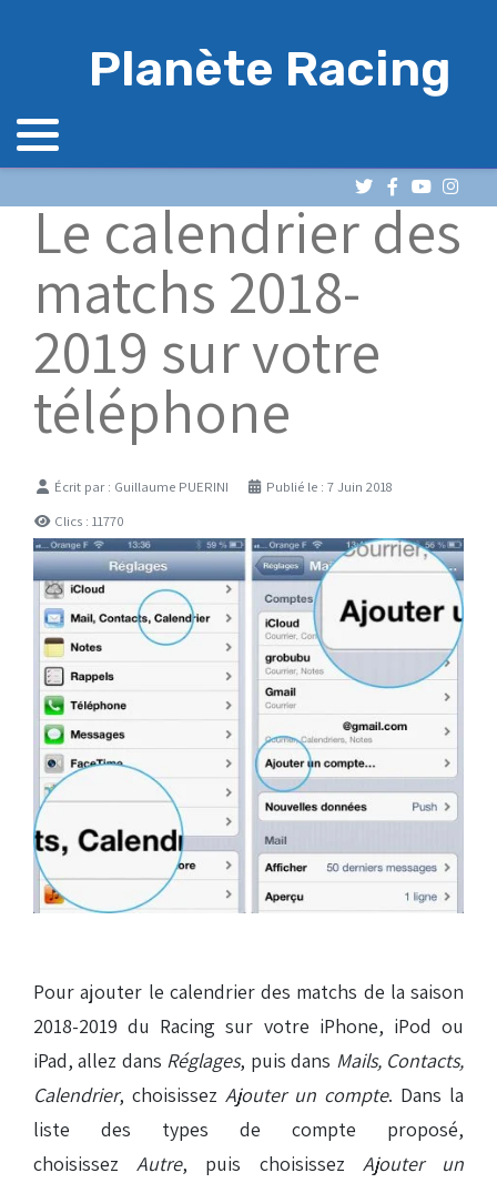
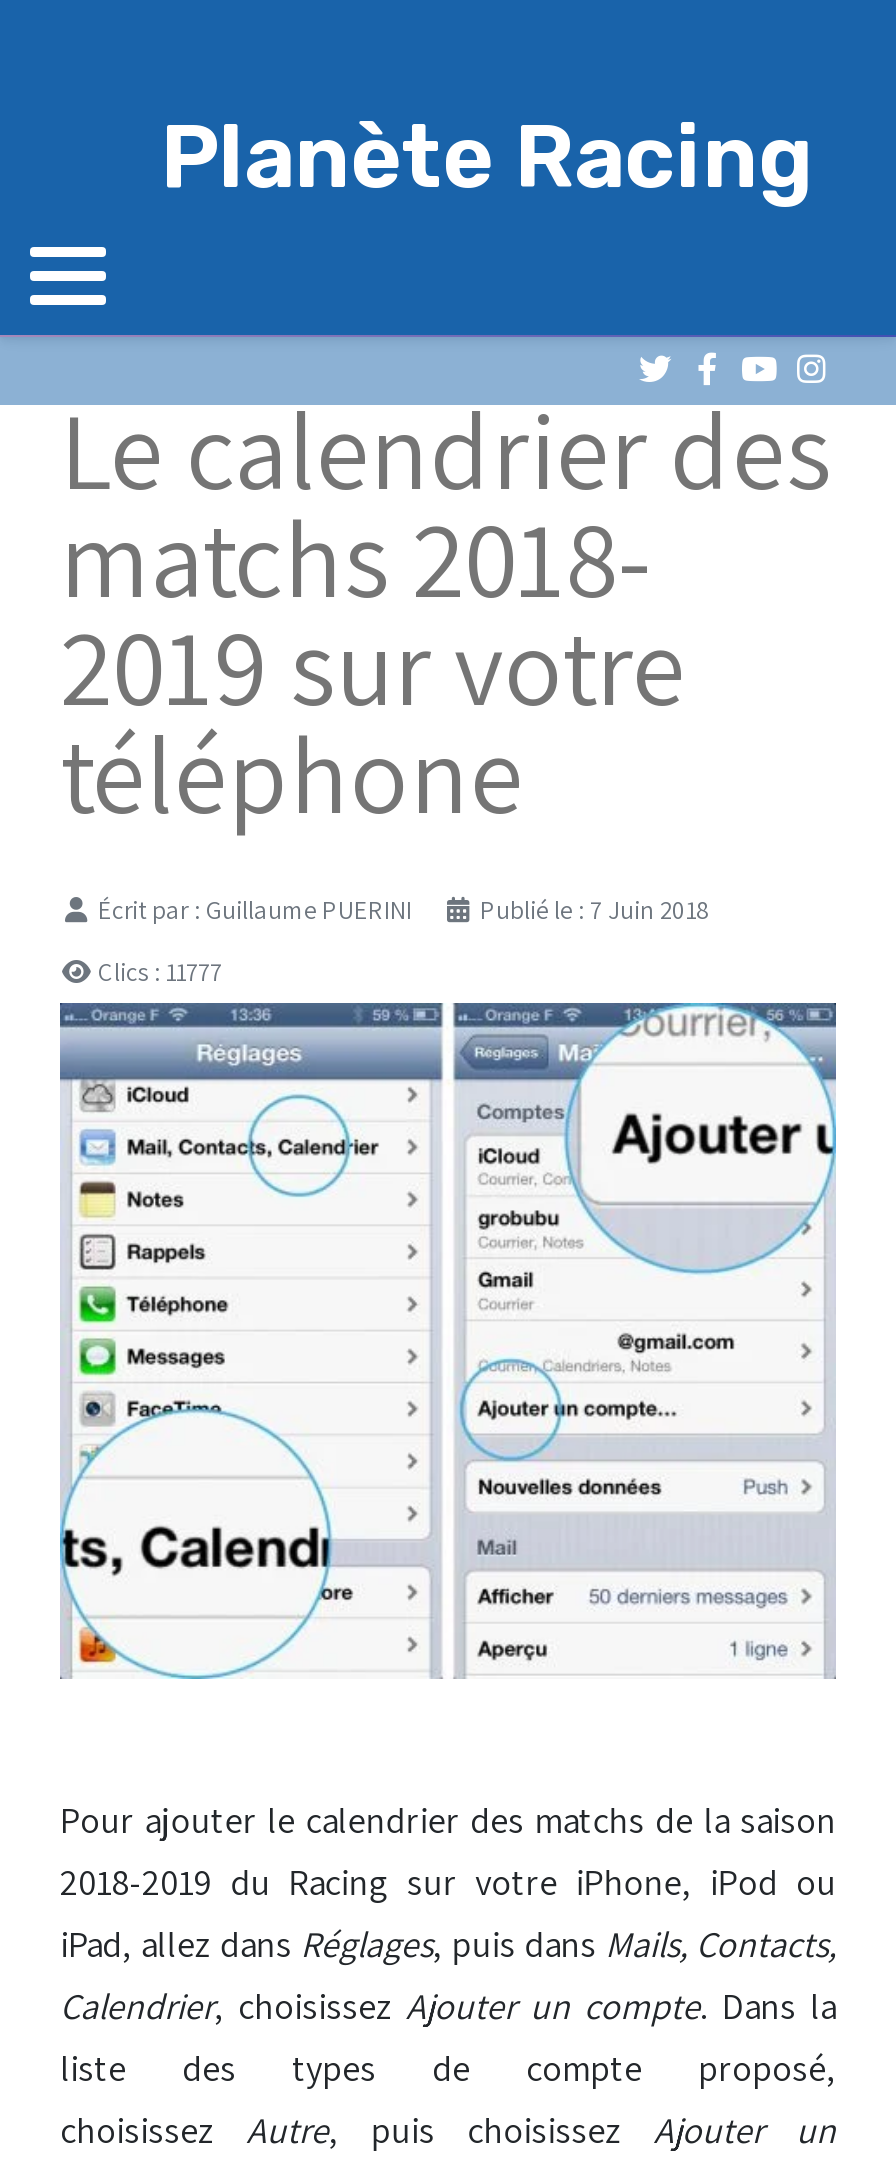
- Clics : 11770
+ Clics : 11777
